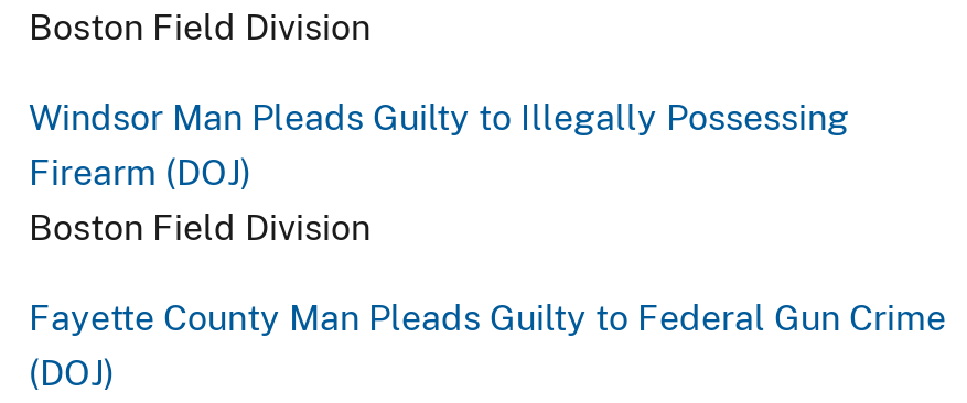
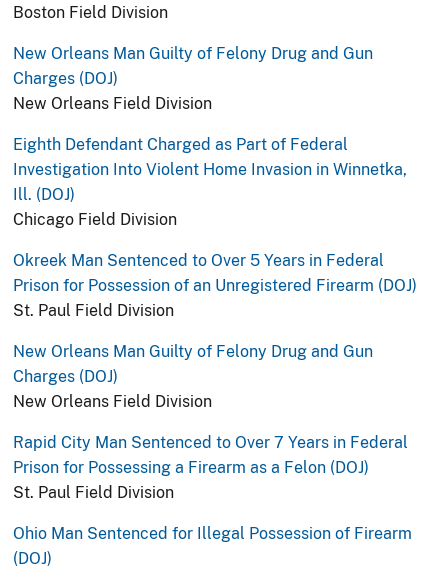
- Windsor Man Pleads Guilty to Illegally Possessing
- Firearm (DOJ)
- Boston Field Division
- Fayette County Man Pleads Guilty to Federal Gun Crime
+ New Orleans Man Guilty of Felony Drug and Gun
+ Charges (DOJ)
+ New Orleans Field Division
+ Eighth Defendant Charged as Part of Federal
+ Investigation Into Violent Home Invasion in Winnetka,
+ Ill. (DOJ)
+ Chicago Field Division
+ Okreek Man Sentenced to Over 5 Years in Federal
+ Prison for Possession of an Unregistered Firearm (DOJ)
+ St. Paul Field Division
+ New Orleans Man Guilty of Felony Drug and Gun
+ Charges (DOJ)
+ New Orleans Field Division
+ Rapid City Man Sentenced to Over 7 Years in Federal
+ Prison for Possessing a Firearm as a Felon (DOJ)
+ St. Paul Field Division
+ Ohio Man Sentenced for Illegal Possession of Firearm
